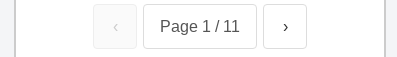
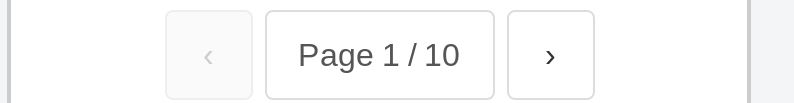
- Page 1 / 11
+ Page 1 / 10
